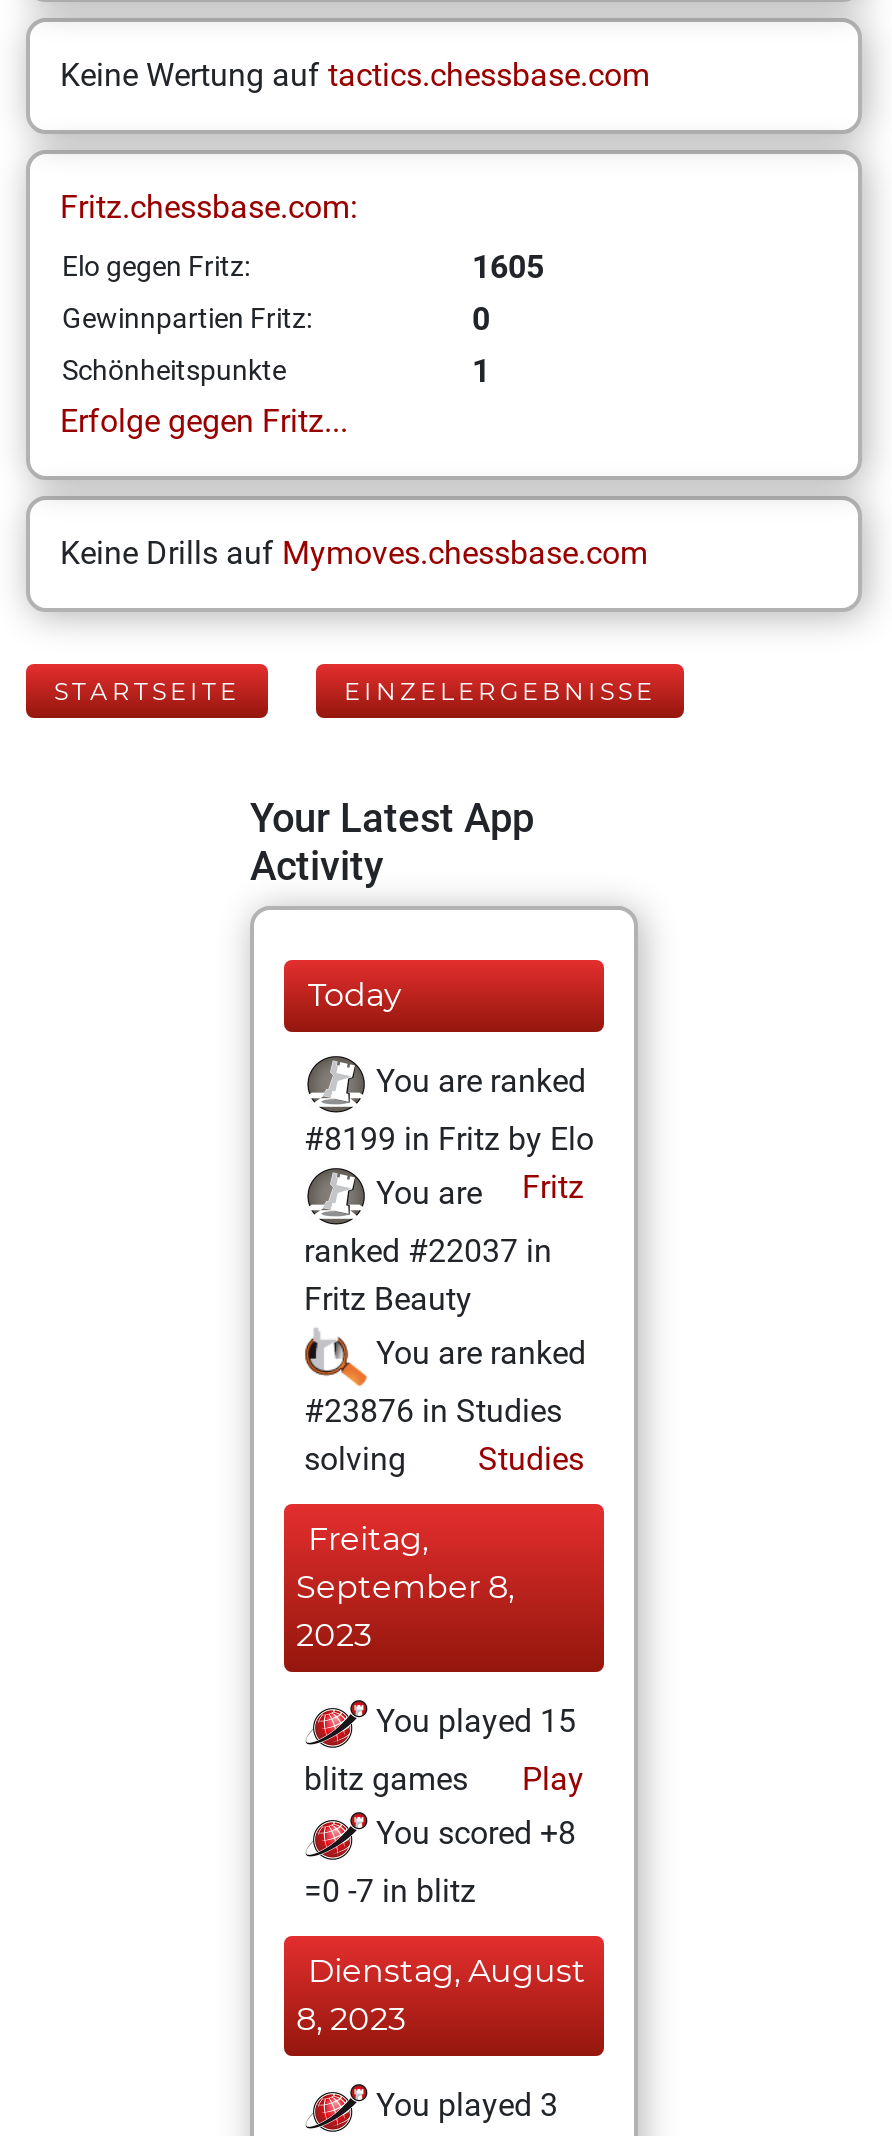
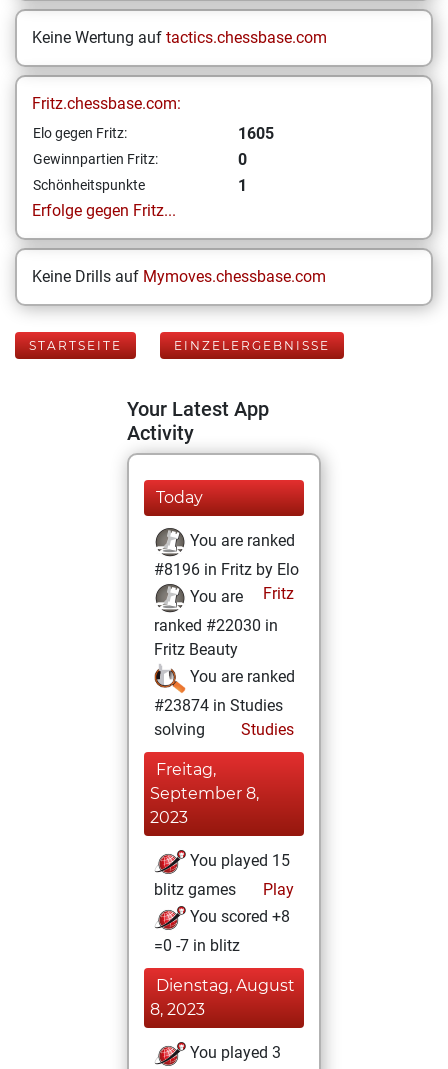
- #8199 in Fritz by Elo
+ #8196 in Fritz by Elo

- ranked #22037 in
+ ranked #22030 in

- #23876 in Studies
+ #23874 in Studies
